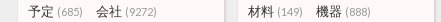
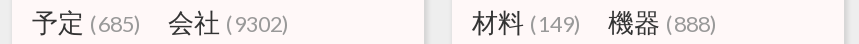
- 予定 (685) 会社 (9272)
+ 予定 (685) 会社 (9302)
